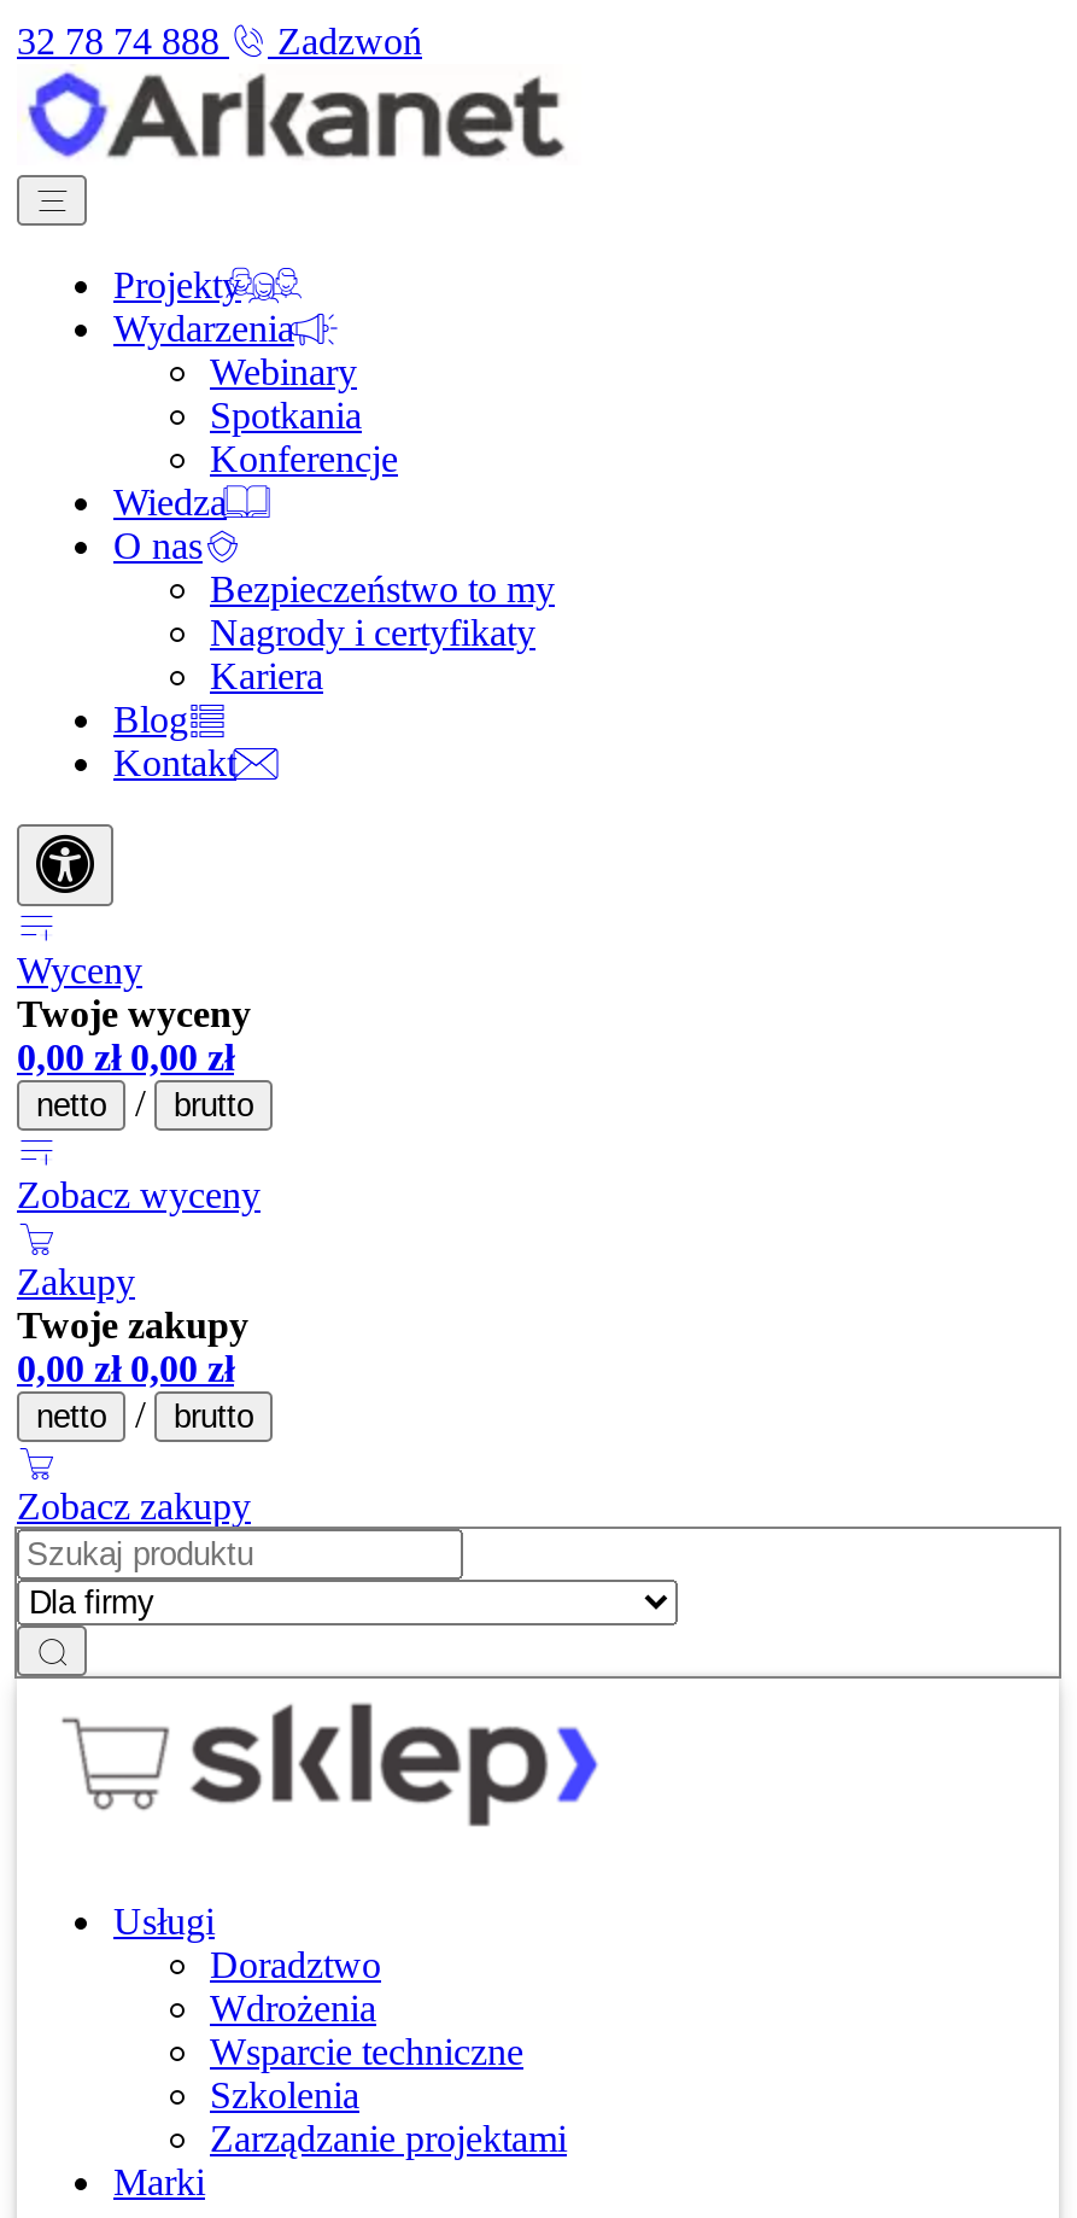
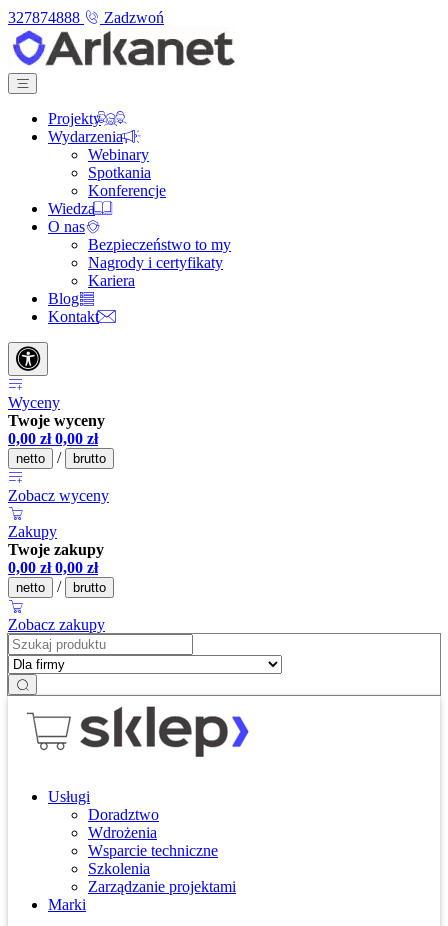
- 32 78 74 888 Zadzwoń
+ 327874888 Zadzwoń
